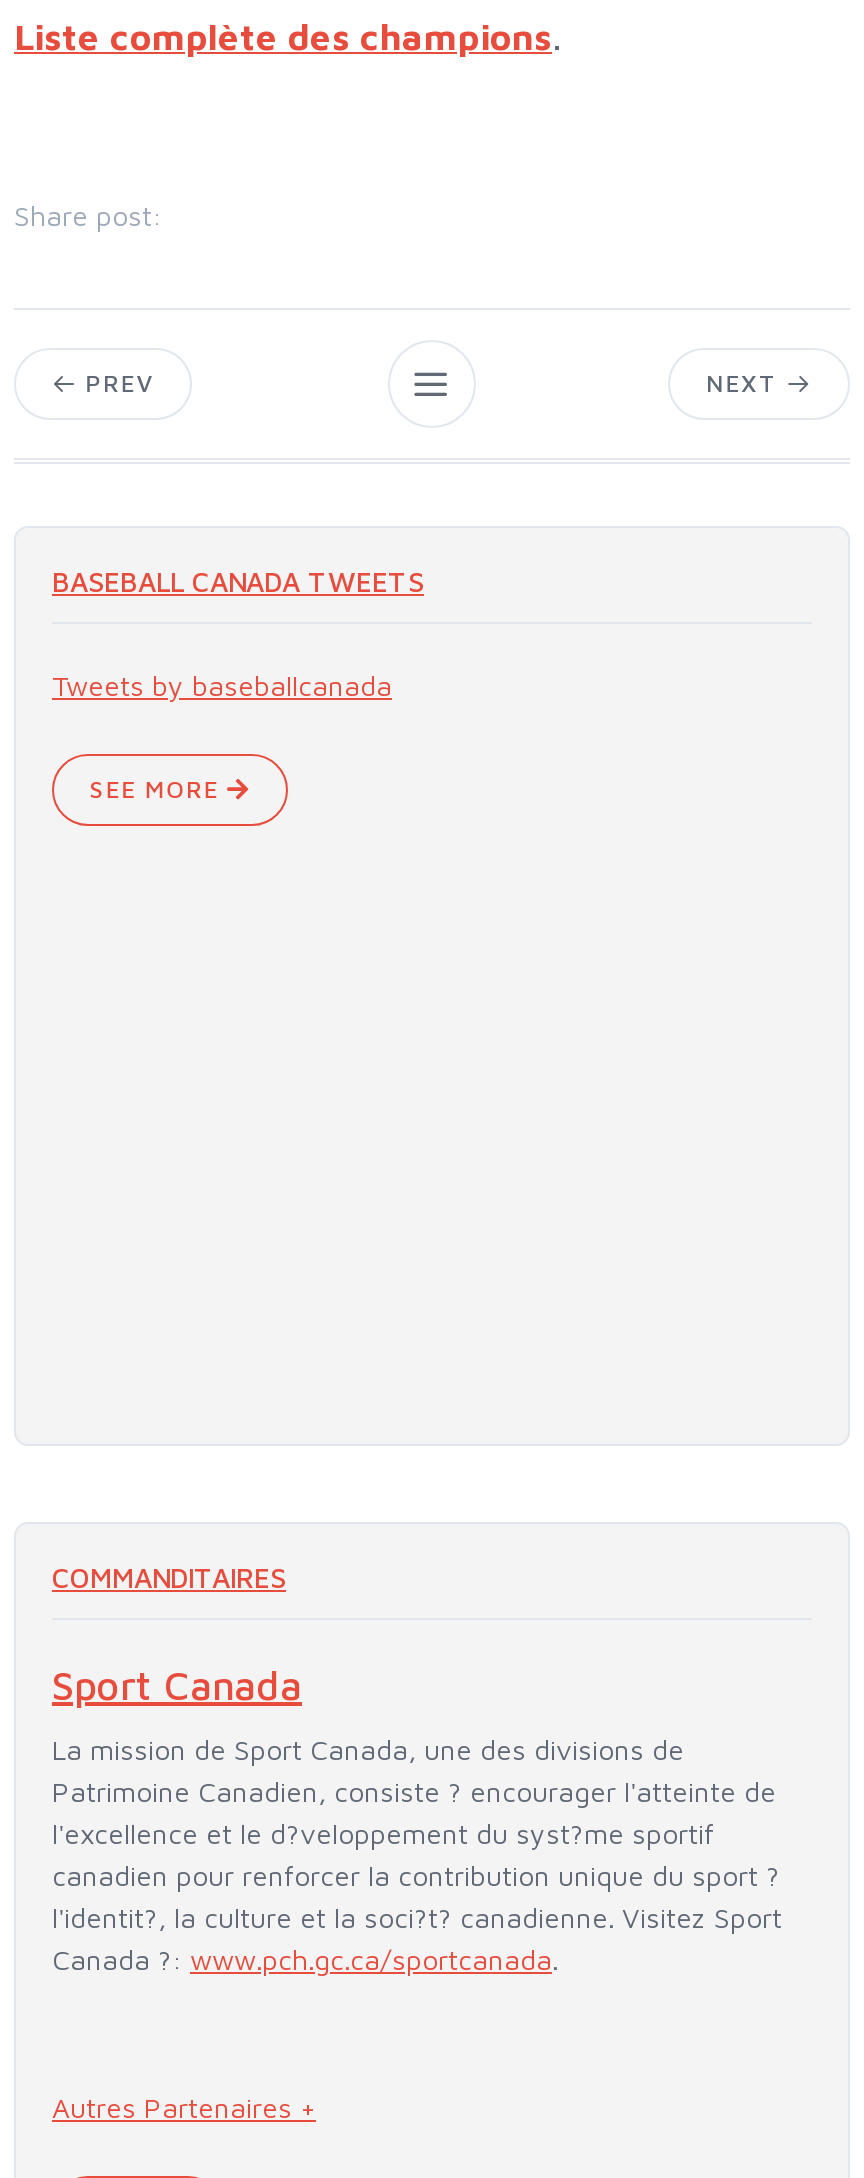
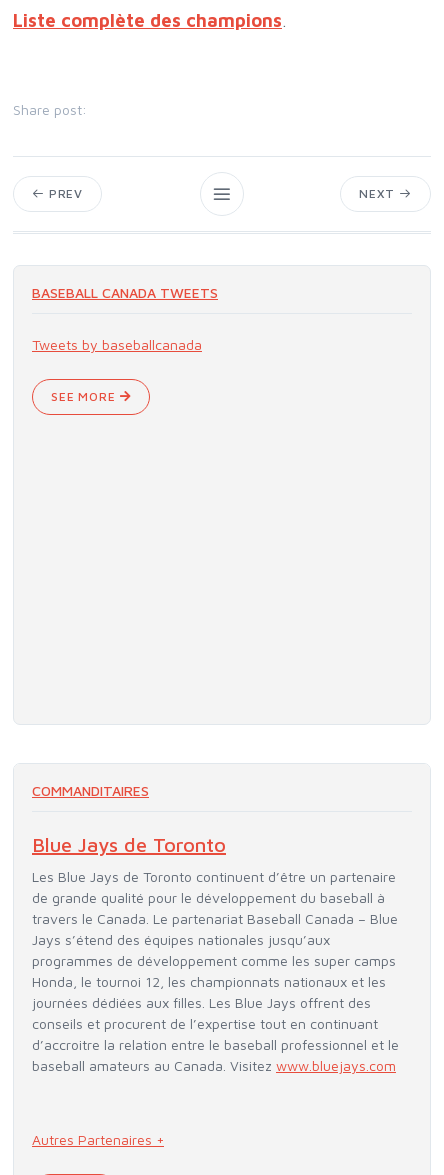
- Sport Canada
+ Blue Jays de Toronto

- La mission de Sport Canada, une des divisions de
- Patrimoine Canadien, consiste ? encourager l'atteinte de
- l'excellence et le d?veloppement du syst?me sportif
- canadien pour renforcer la contribution unique du sport ?
- l'identit?, la culture et la soci?t? canadienne. Visitez Sport
- Canada ?: www.pch.gc.ca/sportcanada.
+ Les Blue Jays de Toronto continuent d’être un partenaire
+ de grande qualité pour le développement du baseball à
+ travers le Canada. Le partenariat Baseball Canada – Blue
+ Jays s’étend des équipes nationales jusqu’aux
+ programmes de développement comme les super camps
+ Honda, le tournoi 12, les championnats nationaux et les
+ journées dédiées aux filles. Les Blue Jays offrent des
+ conseils et procurent de l’expertise tout en continuant
+ d’accroitre la relation entre le baseball professionnel et le
+ baseball amateurs au Canada. Visitez www.bluejays.com
